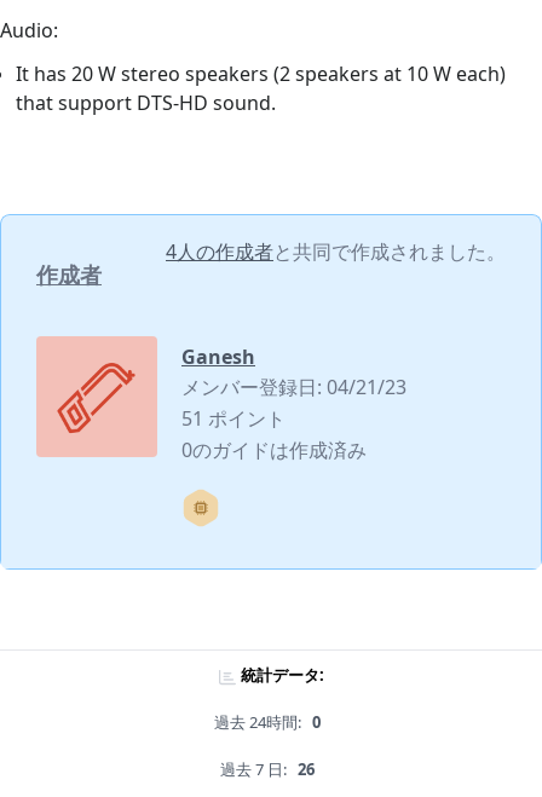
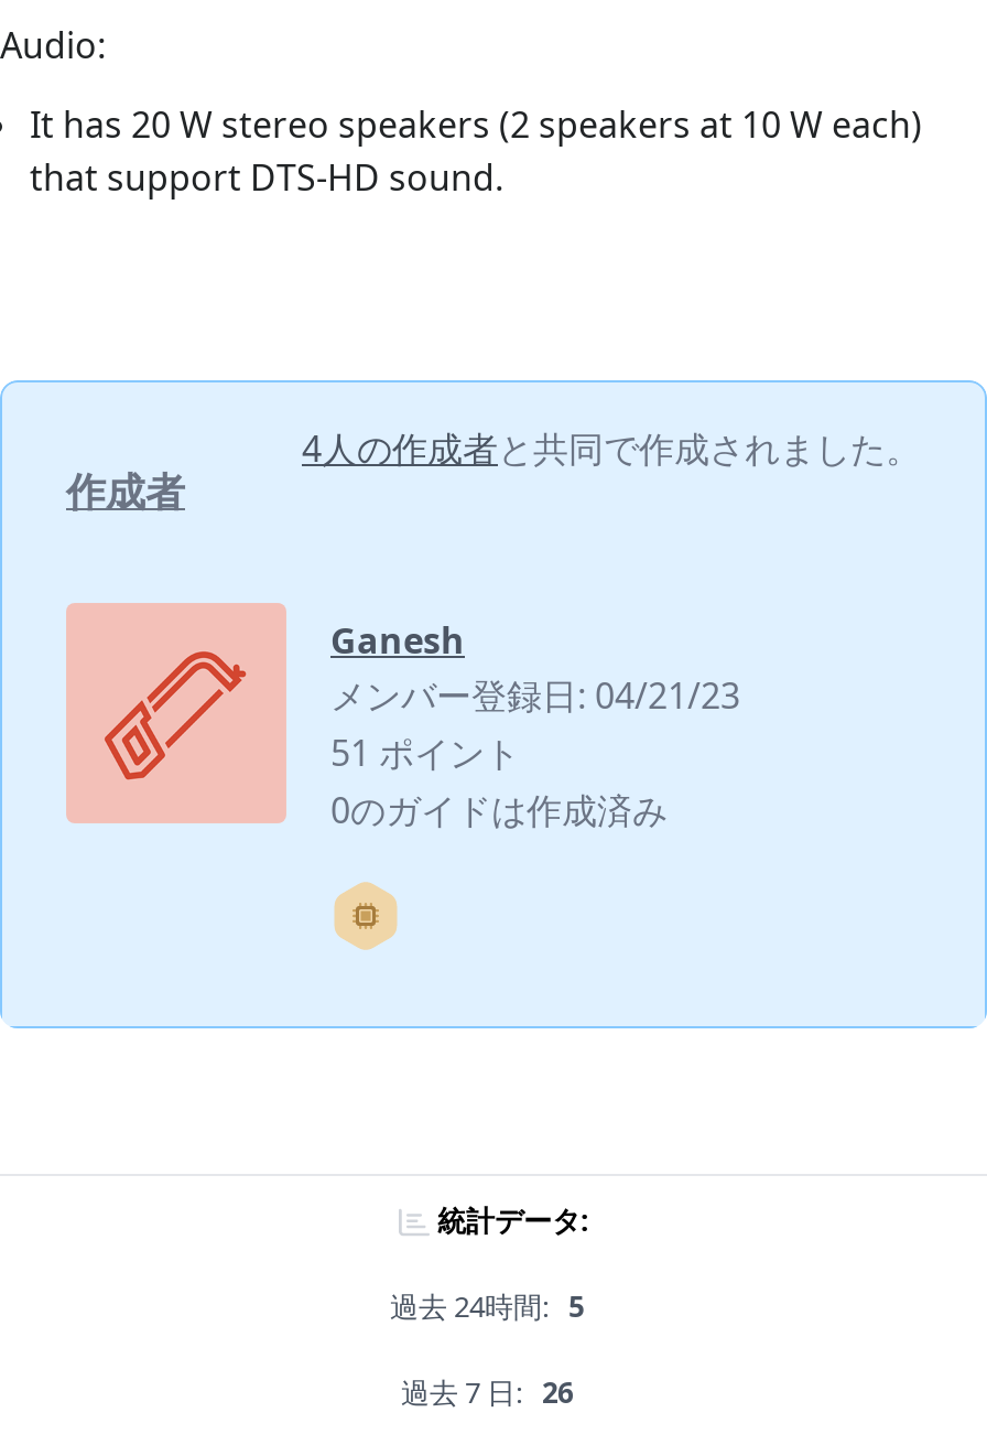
- 過去 24時間: 0
+ 過去 24時間: 5
